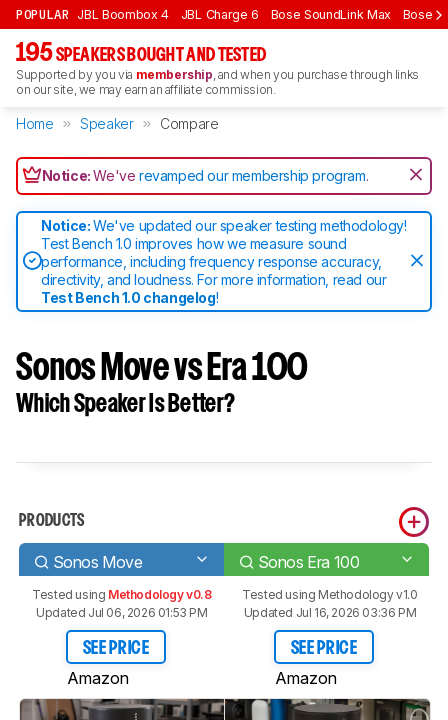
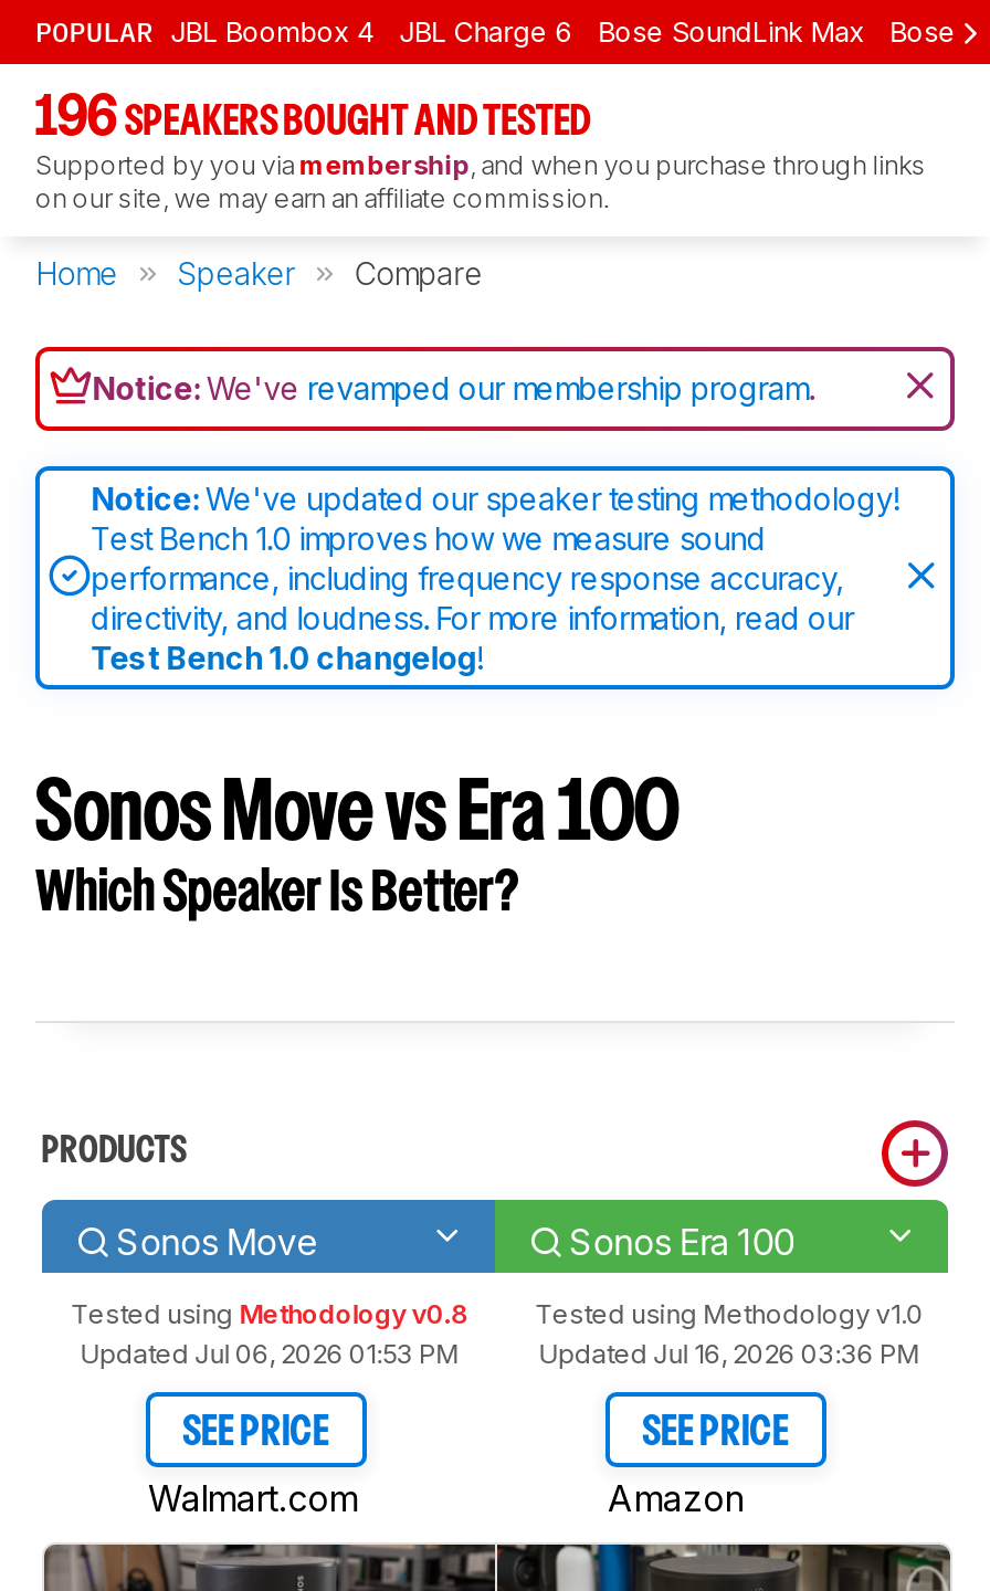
- 195 SPEAKERS BOUGHT AND TESTED
+ 196 SPEAKERS BOUGHT AND TESTED

- Amazon
+ Walmart.com
